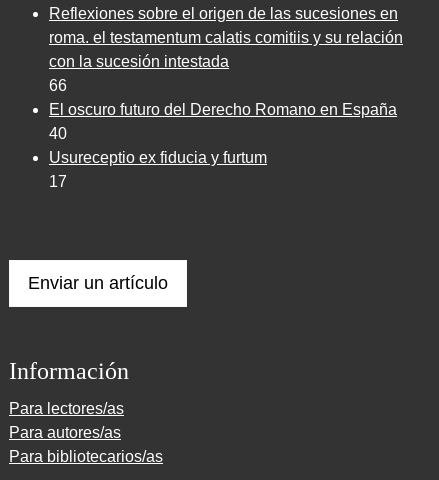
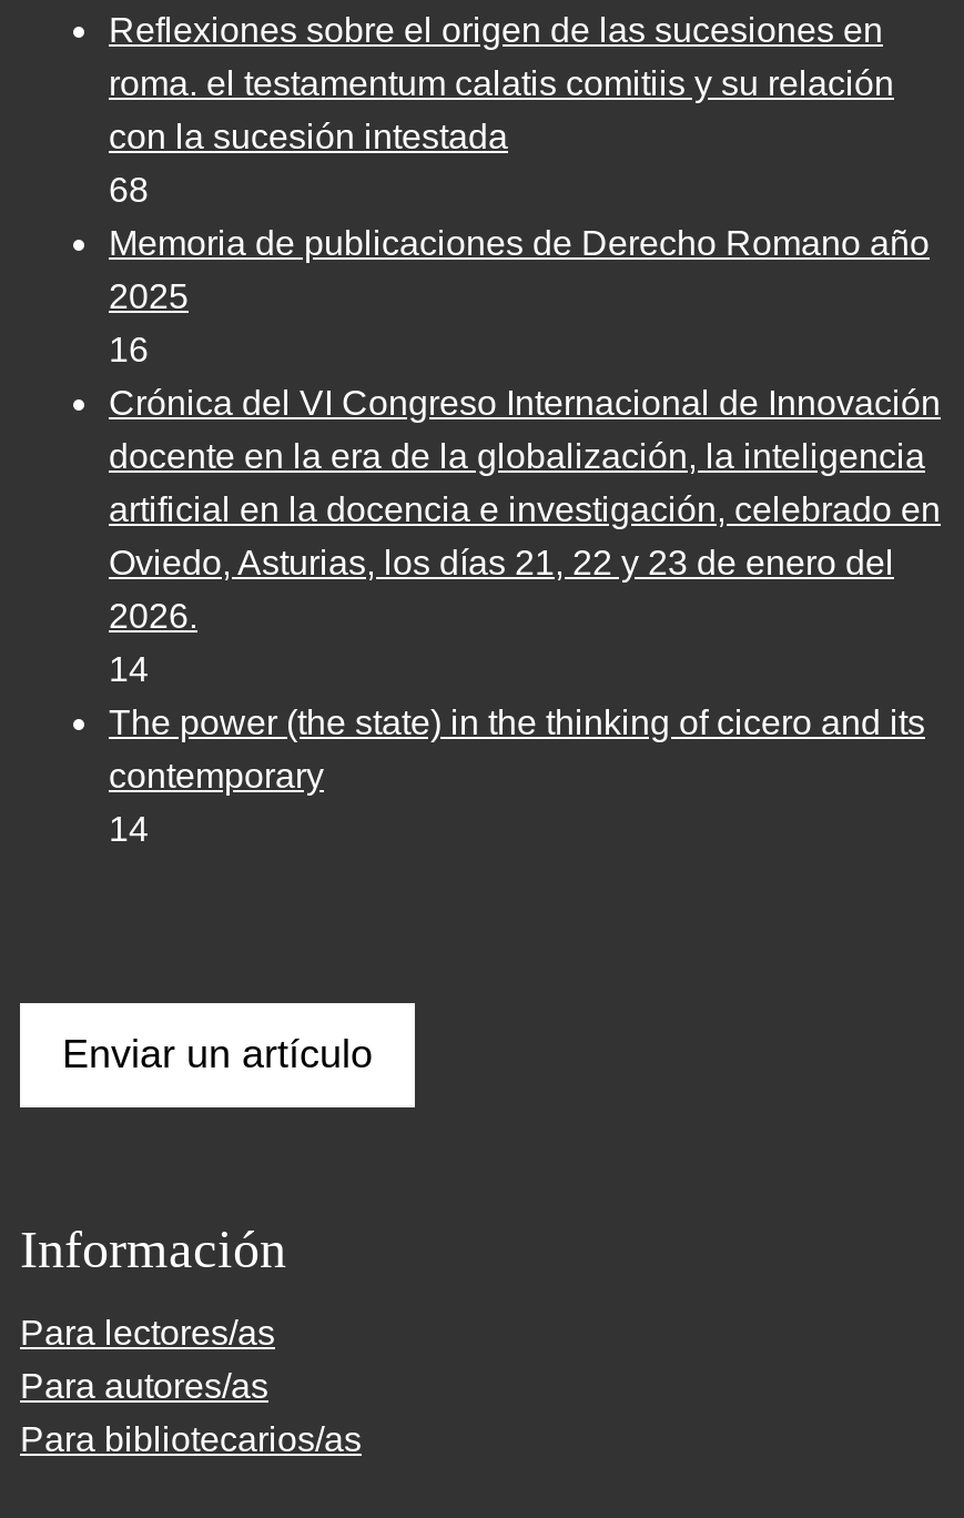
- 66
- El oscuro futuro del Derecho Romano en España
- 40
- Usureceptio ex fiducia y furtum
- 17
+ 68
+ Memoria de publicaciones de Derecho Romano año
+ 2025
+ 16
+ Crónica del VI Congreso Internacional de Innovación
+ docente en la era de la globalización, la inteligencia
+ artificial en la docencia e investigación, celebrado en
+ Oviedo, Asturias, los días 21, 22 y 23 de enero del
+ 2026.
+ 14
+ The power (the state) in the thinking of cicero and its
+ contemporary
+ 14
